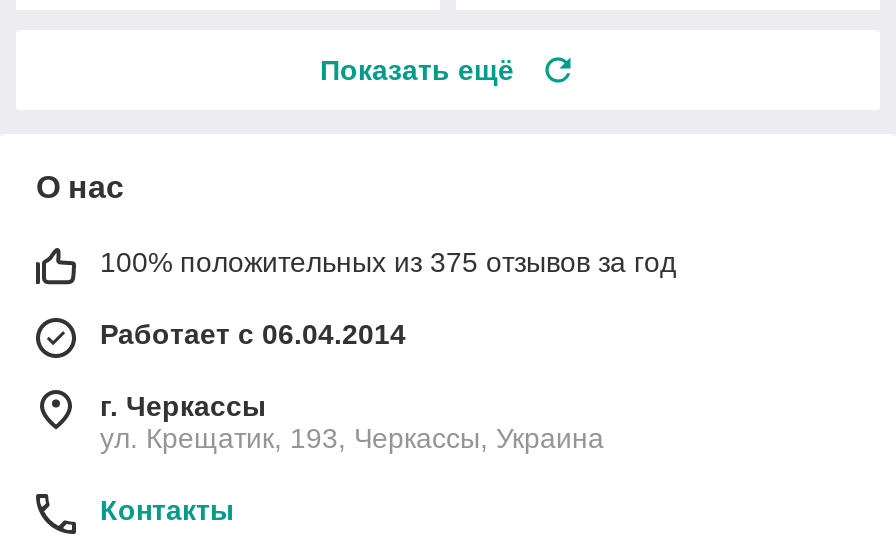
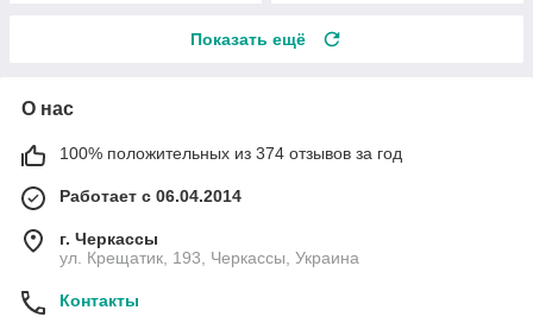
- 100% положительных из 375 отзывов за год
+ 100% положительных из 374 отзывов за год
